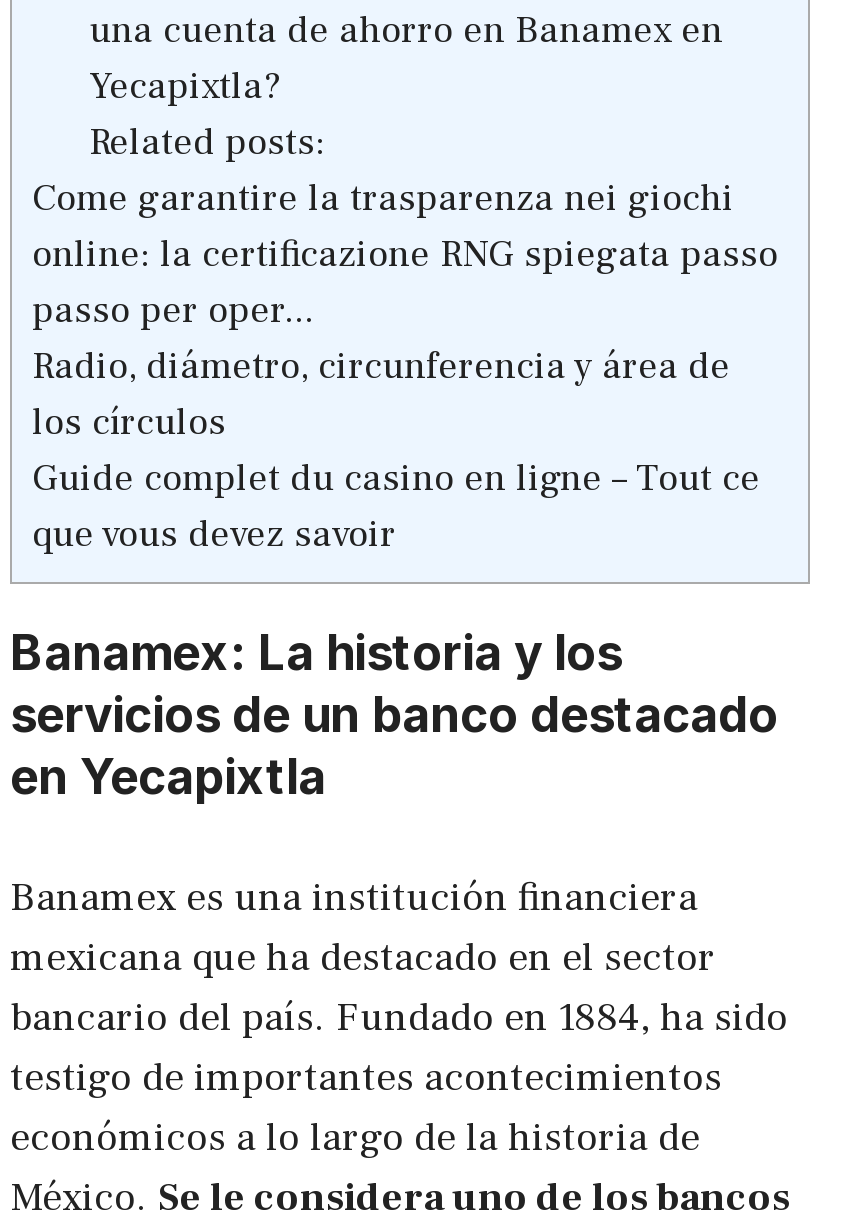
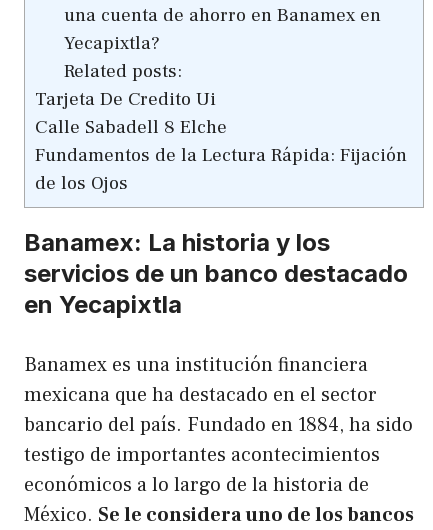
- Come garantire la trasparenza nei giochi
- online: la certificazione RNG spiegata passo
- passo per oper...
- Radio, diámetro, circunferencia y área de
- los círculos
- Guide complet du casino en ligne – Tout ce
- que vous devez savoir
+ Tarjeta De Credito Ui
+ Calle Sabadell 8 Elche
+ Fundamentos de la Lectura Rápida: Fijación
+ de los Ojos
